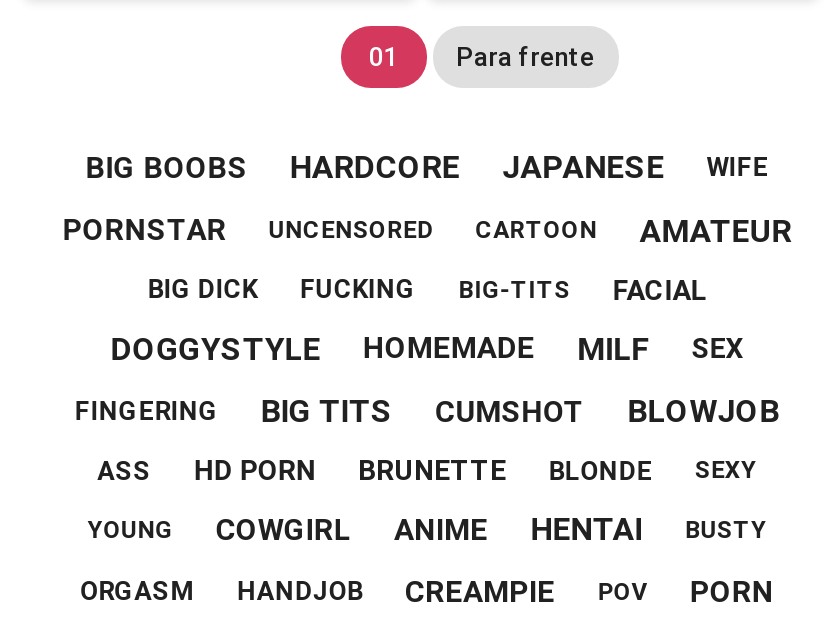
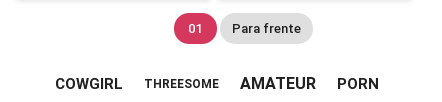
- BIG BOOBS
- HARDCORE
- JAPANESE
- WIFE
- PORNSTAR
- UNCENSORED
- CARTOON
- AMATEUR
- BIG DICK
- FUCKING
- BIG-TITS
- FACIAL
- DOGGYSTYLE
- HOMEMADE
- MILF
- SEX
- FINGERING
- BIG TITS
- CUMSHOT
- BLOWJOB
- ASS
- HD PORN
- BRUNETTE
- BLONDE
- SEXY
- YOUNG

- ANIME
- HENTAI
- BUSTY
- ORGASM
- HANDJOB
- CREAMPIE
- POV
+ THREESOME
+ AMATEUR
